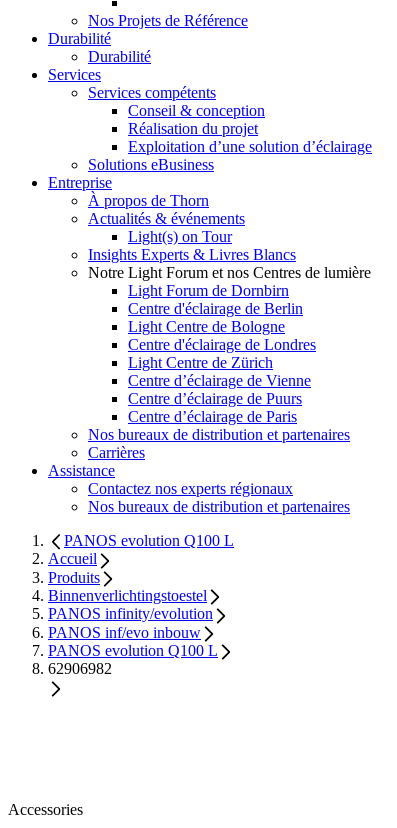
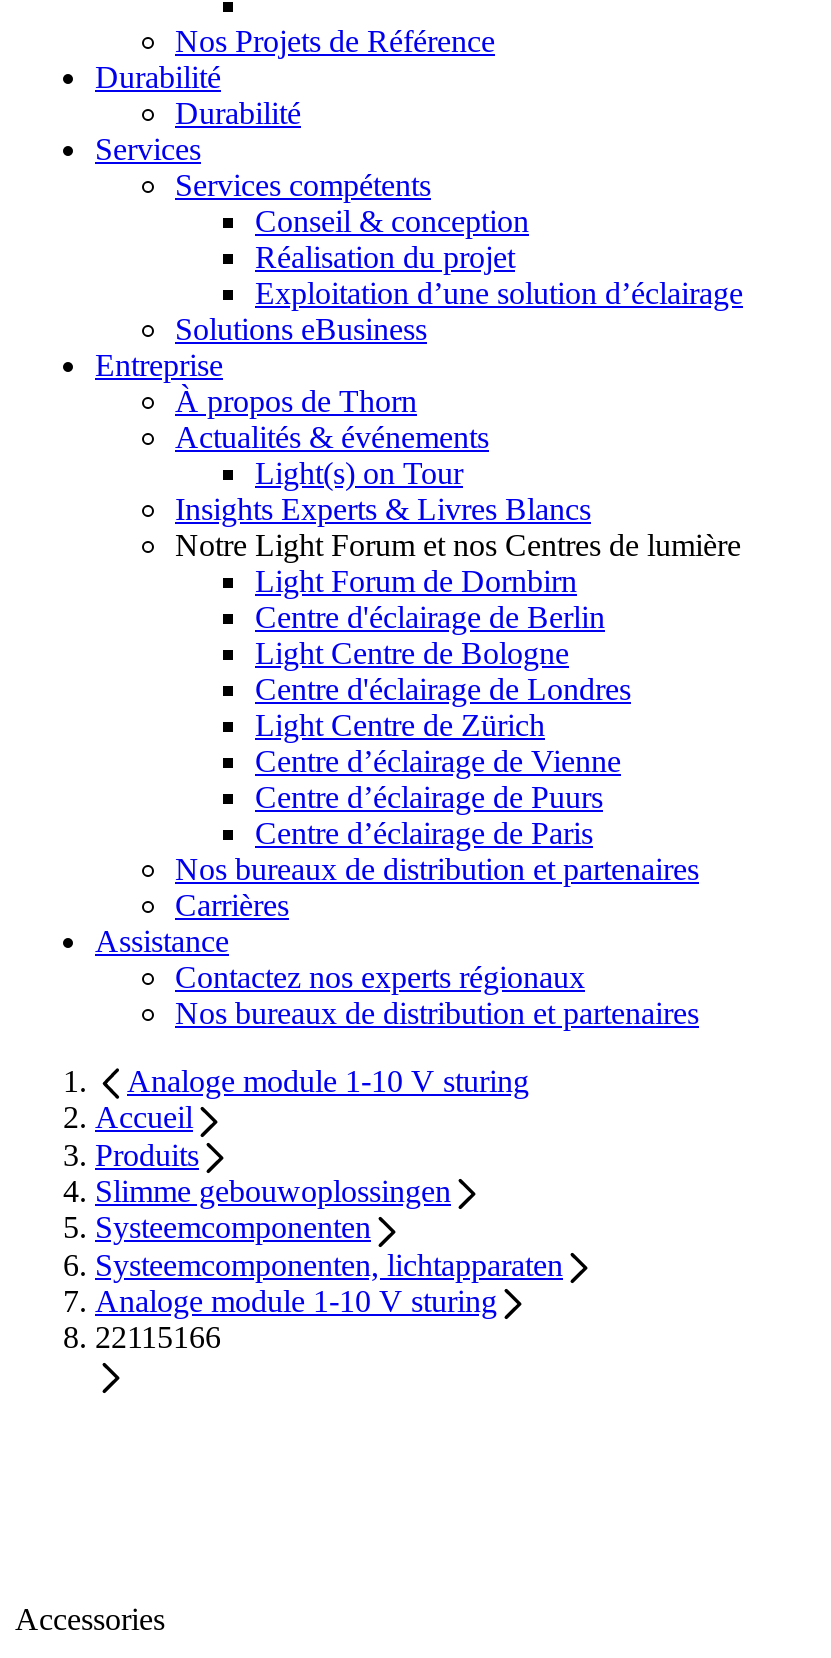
- PANOS evolution Q100 L
+ Analoge module 1-10 V sturing

- Binnenverlichtingstoestel
- PANOS infinity/evolution
- PANOS inf/evo inbouw
- PANOS evolution Q100 L
- 62906982
+ Slimme gebouwoplossingen
+ Systeemcomponenten
+ Systeemcomponenten, lichtapparaten
+ Analoge module 1-10 V sturing
+ 22115166
